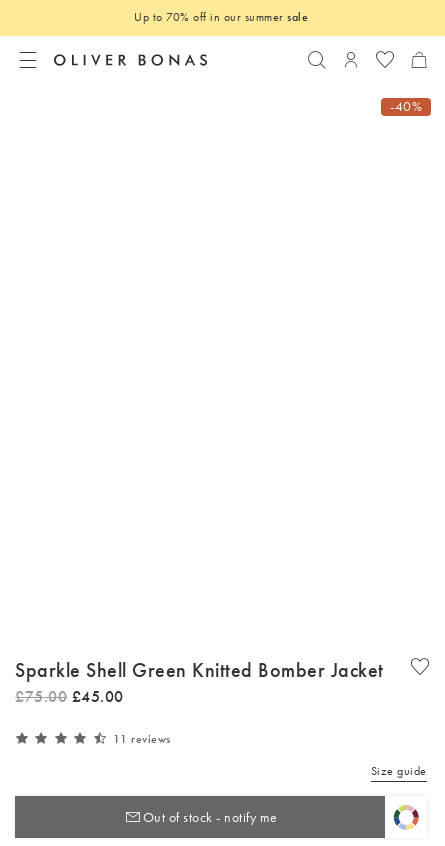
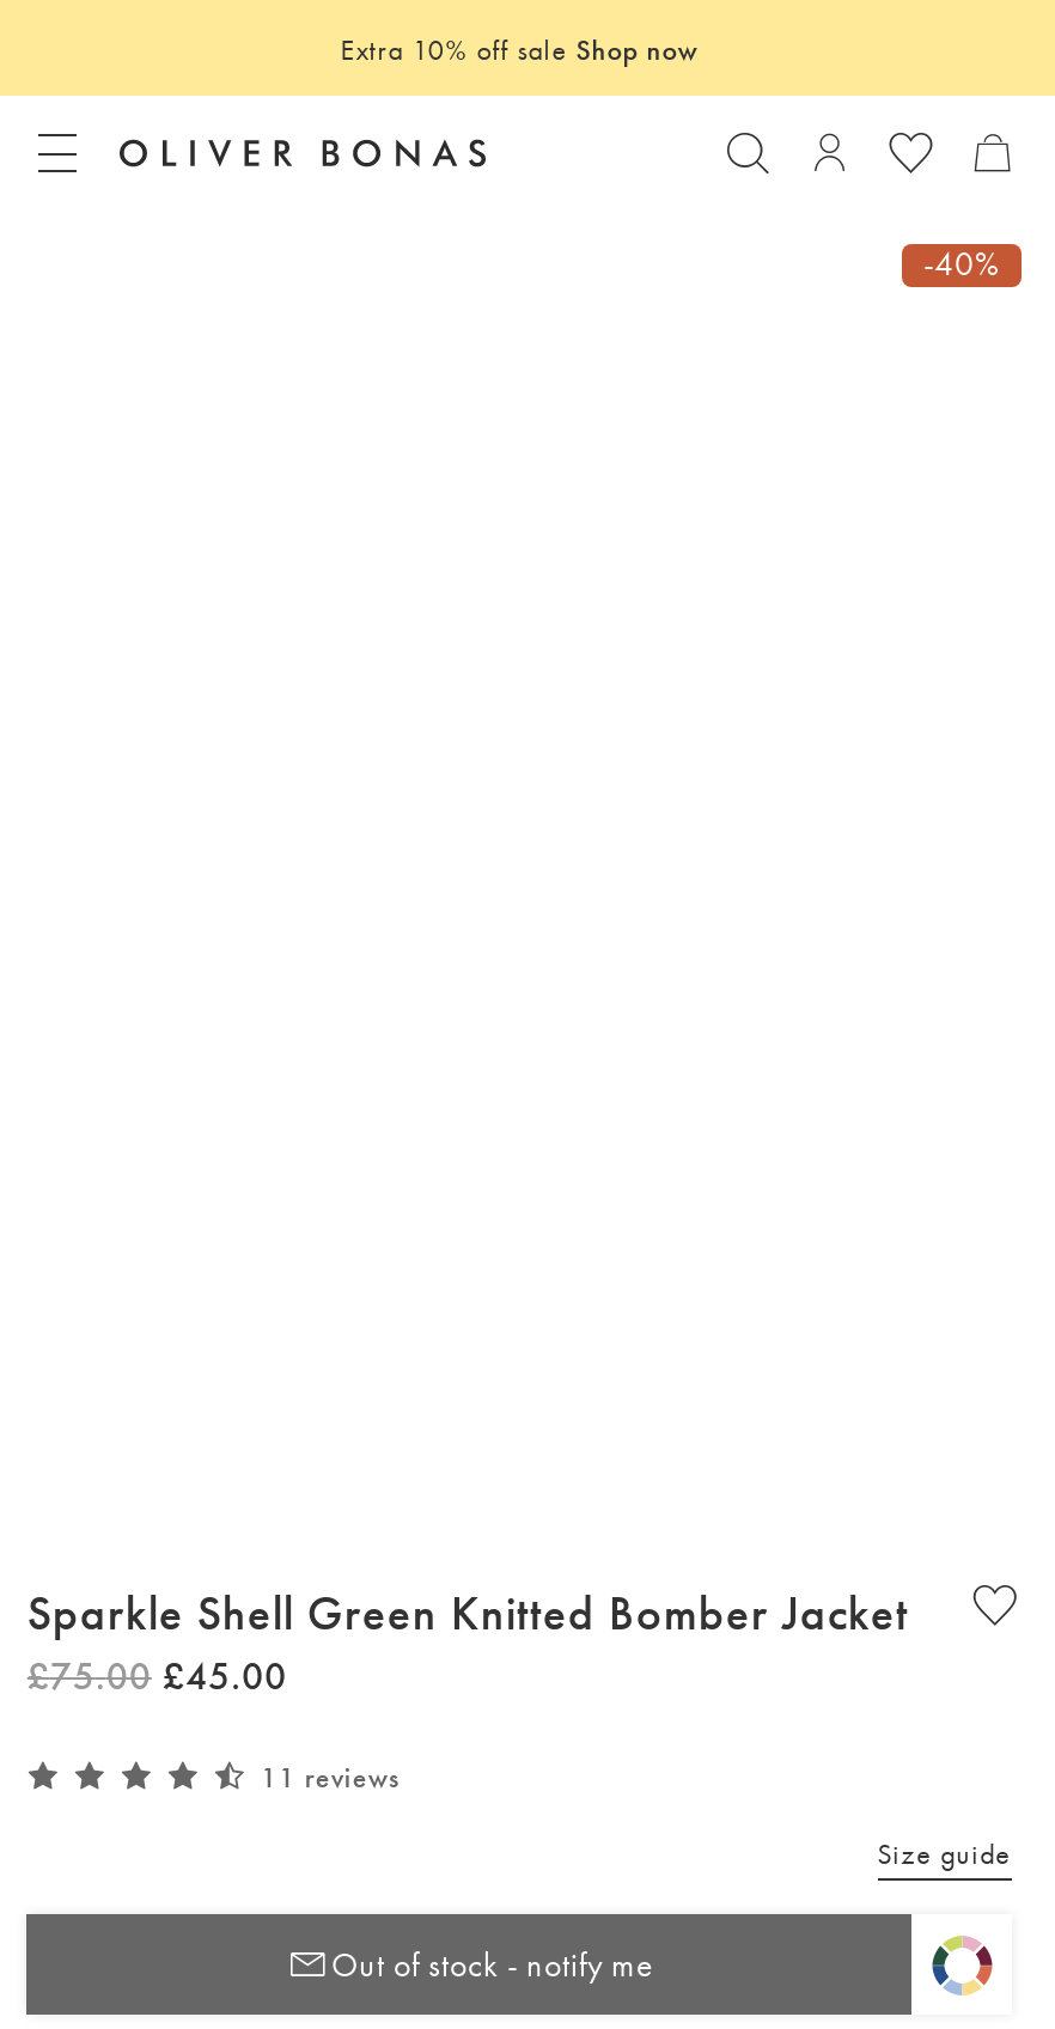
- Up to 70% off in our summer sale
+ Extra 10% off sale Shop now
